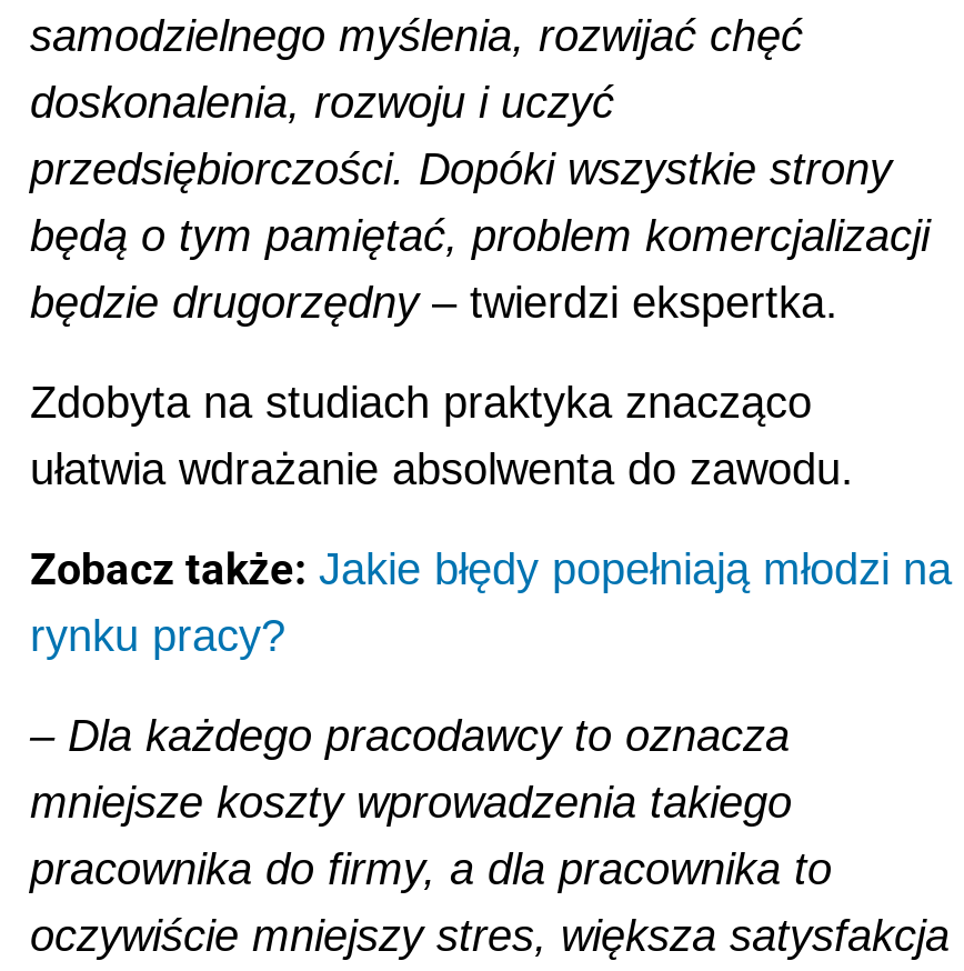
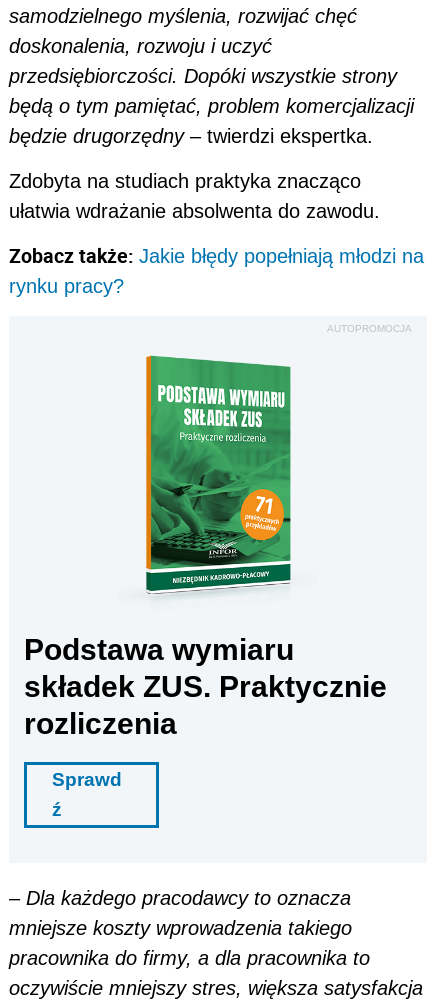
+ [image]
+ Podstawa wymiaru
+ składek ZUS. Praktycznie
+ rozliczenia
+ Sprawd
+ ź

+ AUTOPROMOCJA
